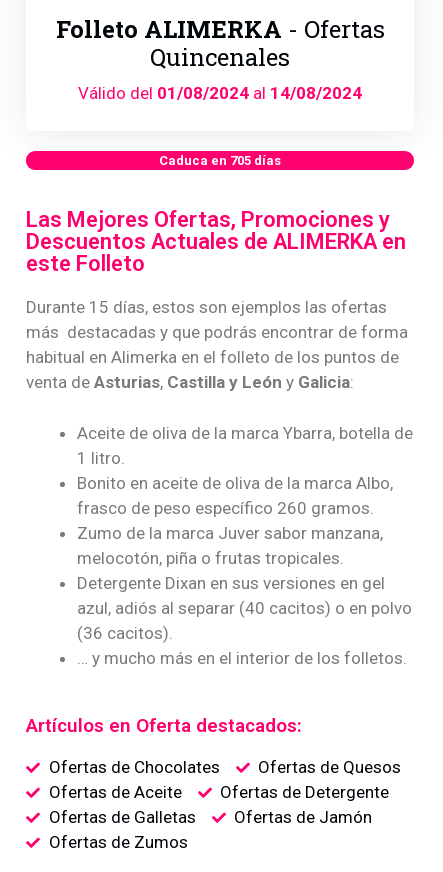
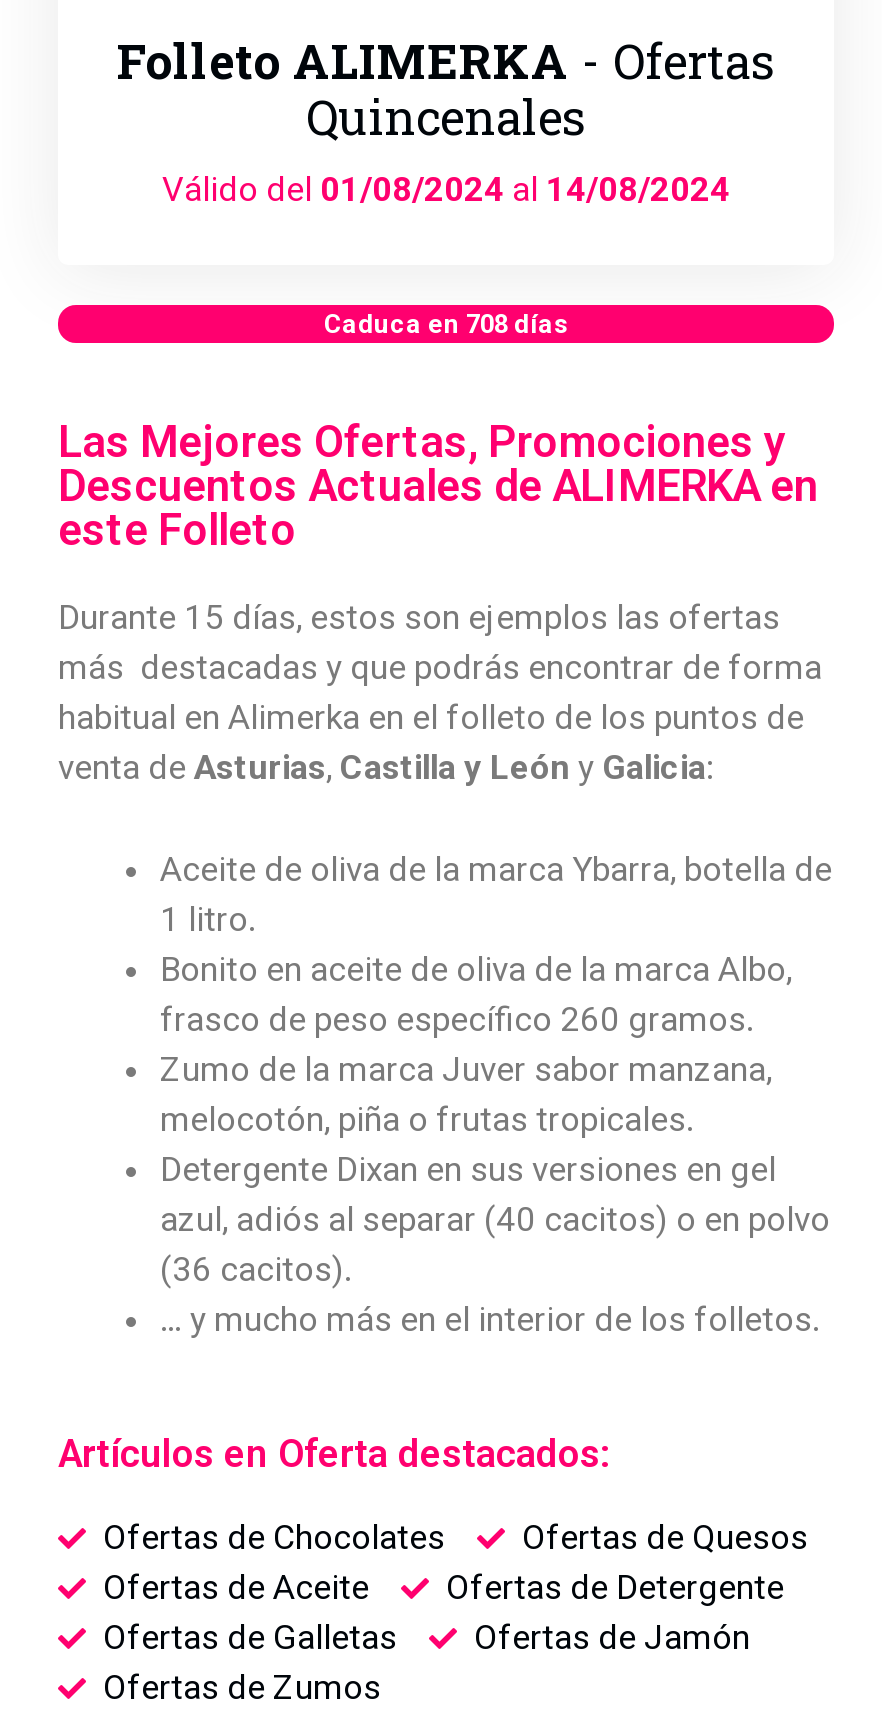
- Caduca en 705 días
+ Caduca en 708 días
